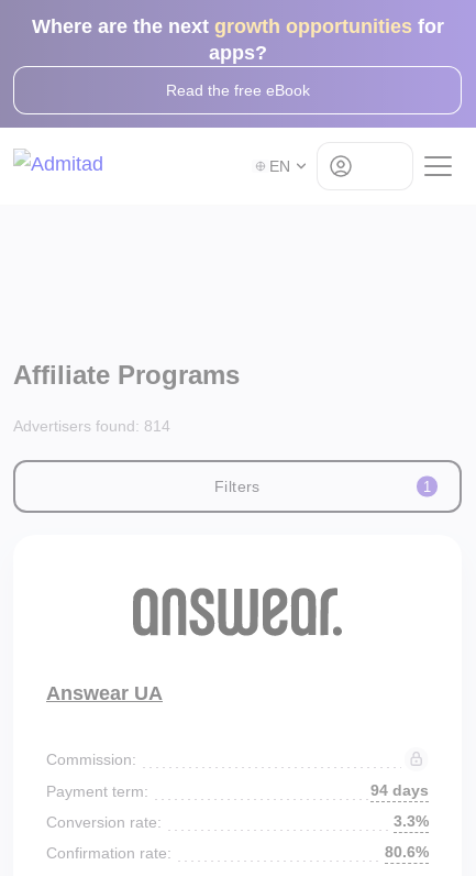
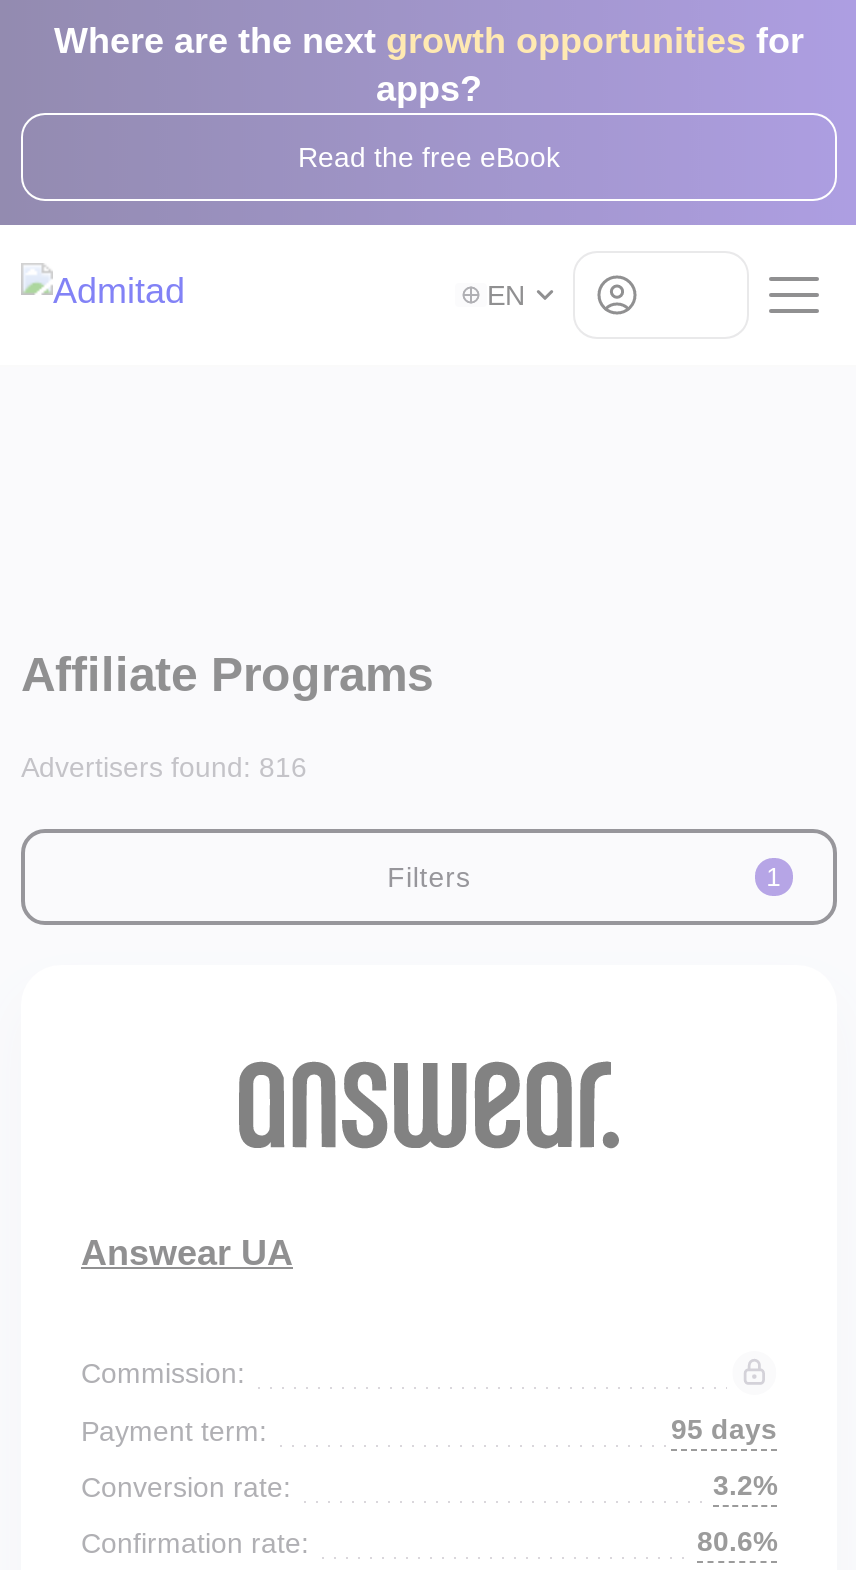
- Advertisers found: 814
+ Advertisers found: 816

- 94 days
+ 95 days

- 3.3%
+ 3.2%
